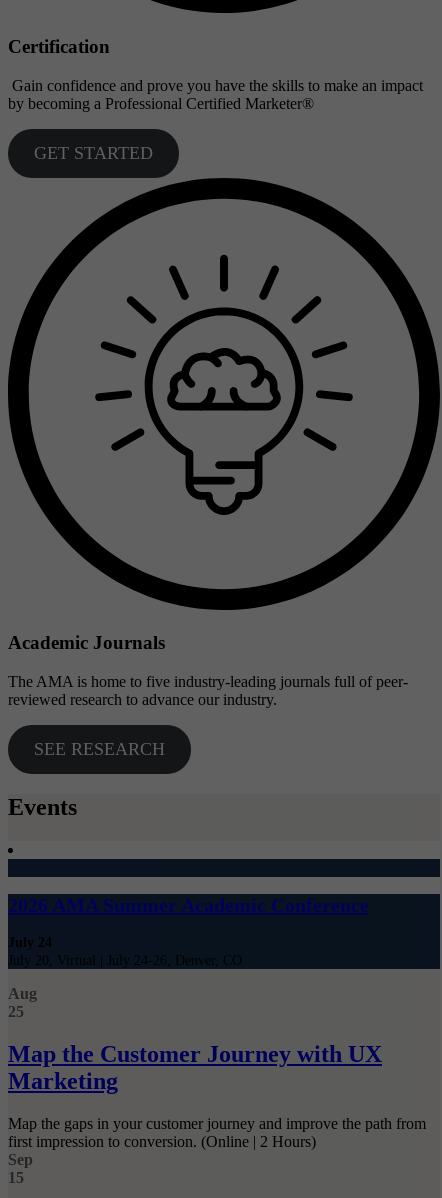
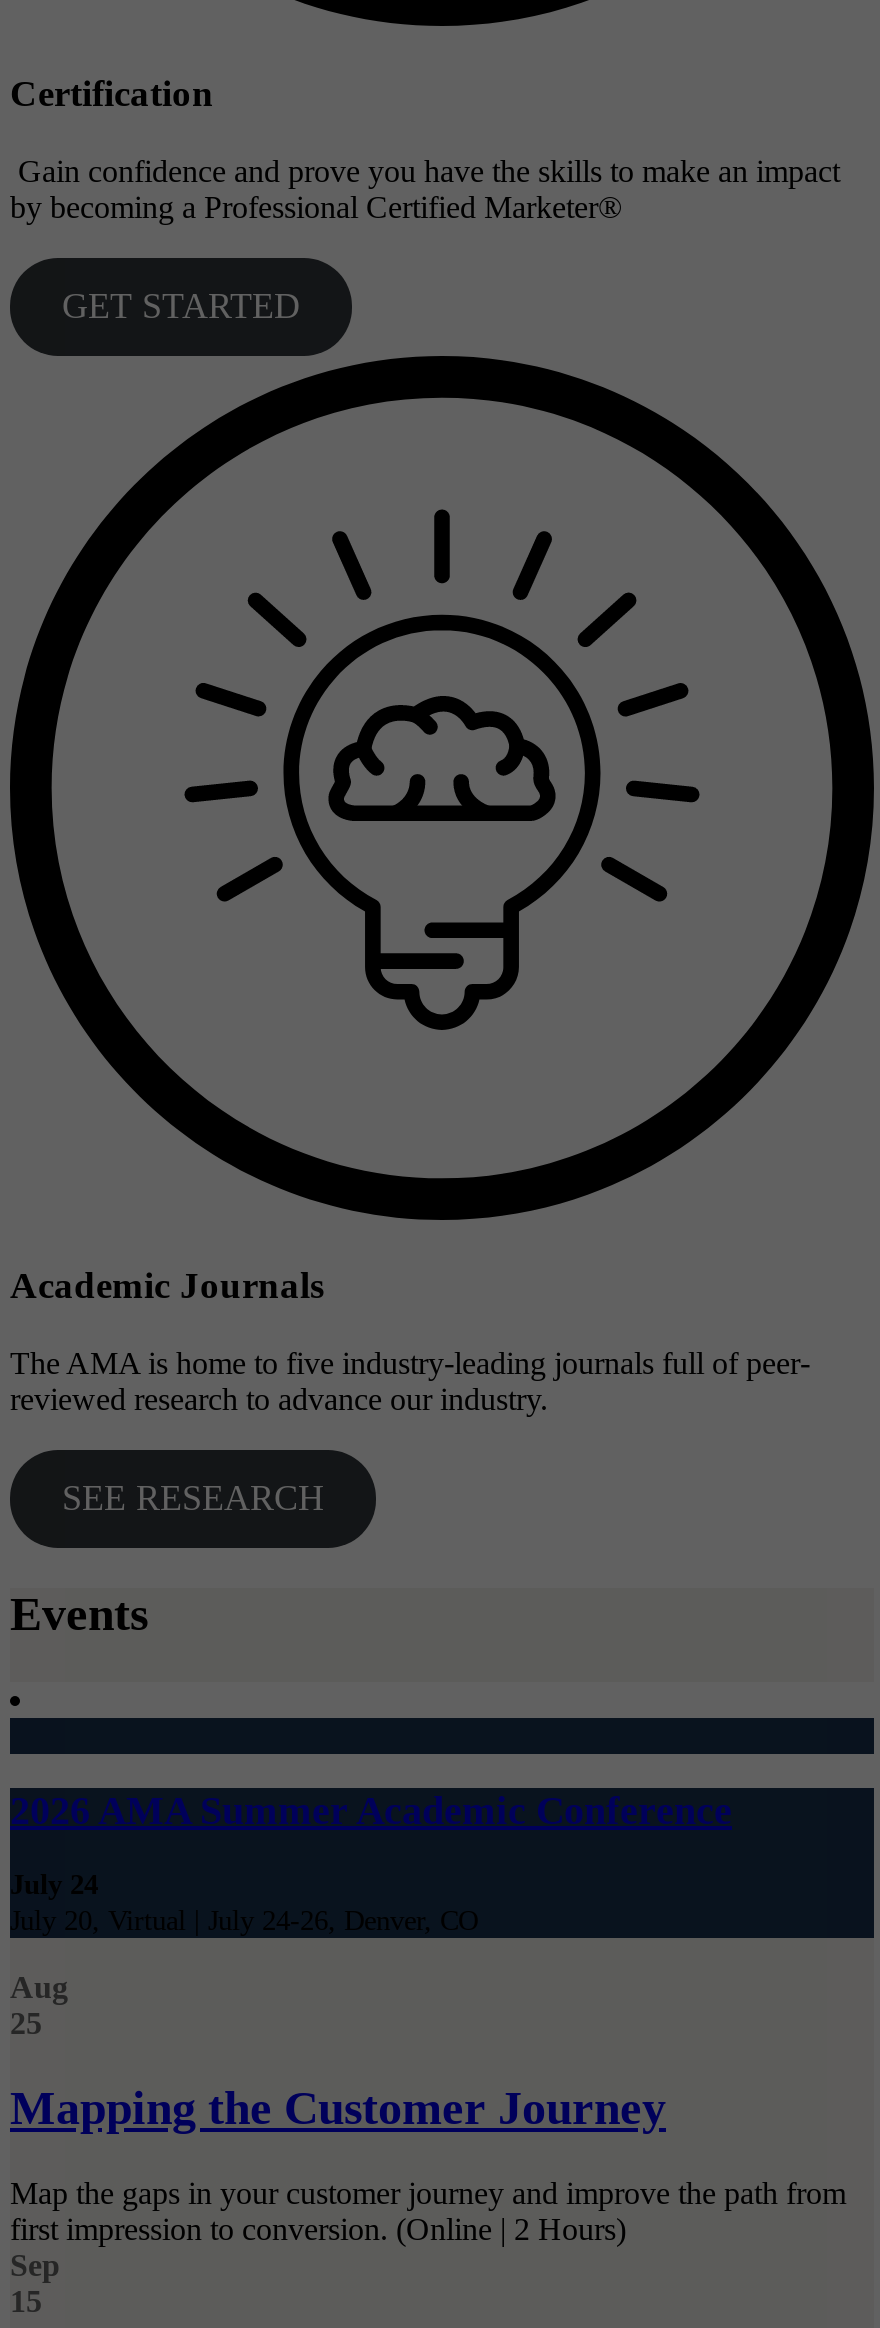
- Map the Customer Journey with UX
- Marketing
+ Mapping the Customer Journey
